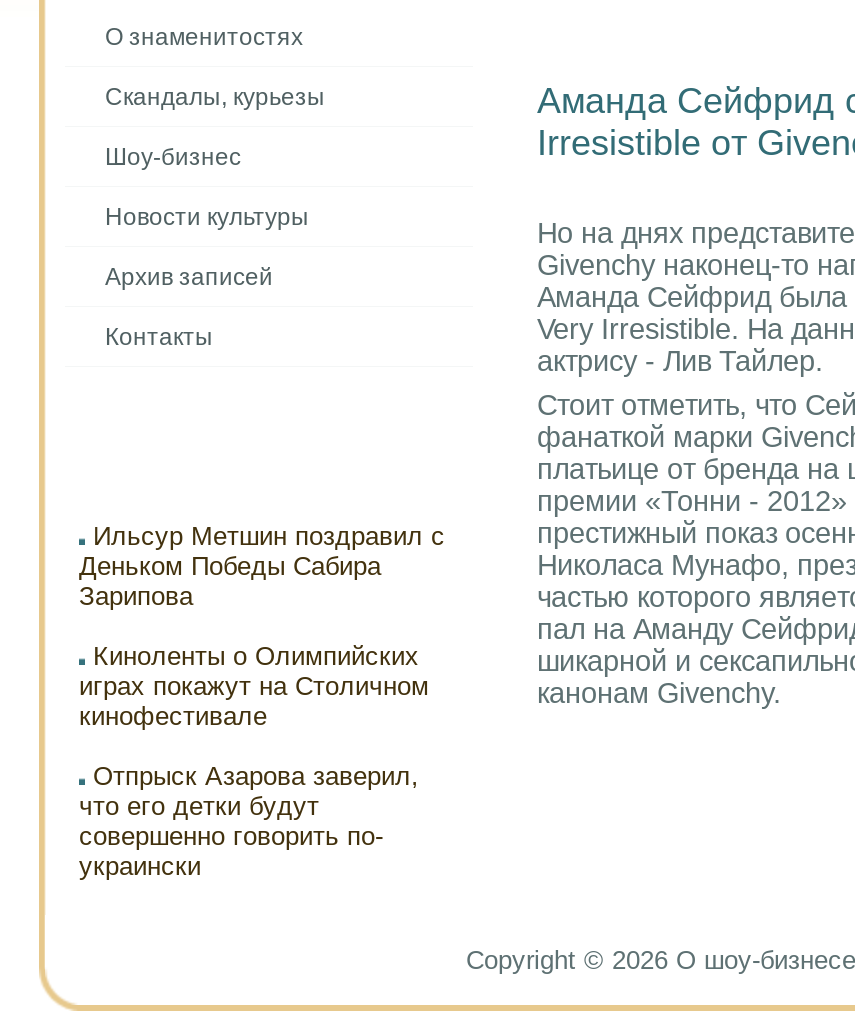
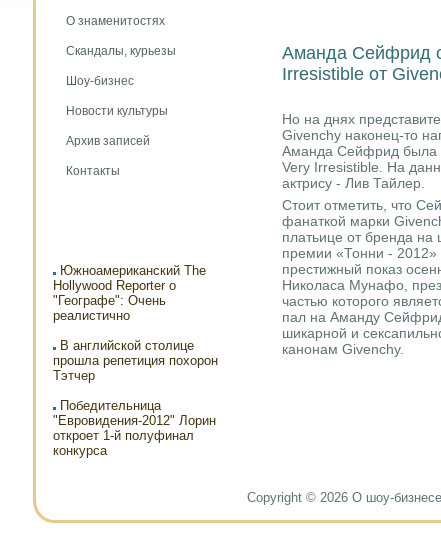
- Ильсур Метшин поздравил с
- Деньком Победы Сабира
- Зарипова
+ Южноамериканский The
+ Hollywood Reporter о
+ "Географе": Очень
+ реалистично

- Киноленты о Олимпийских
- играх покажут на Столичном
- кинофестивале
+ В английской столице
+ прошла репетиция похорон
+ Тэтчер

- Отпрыск Азарова заверил,
- что его детки будут
- совершенно говорить по-
- украински
+ Победительница
+ "Евровидения-2012" Лорин
+ откроет 1-й полуфинал
+ конкурса
